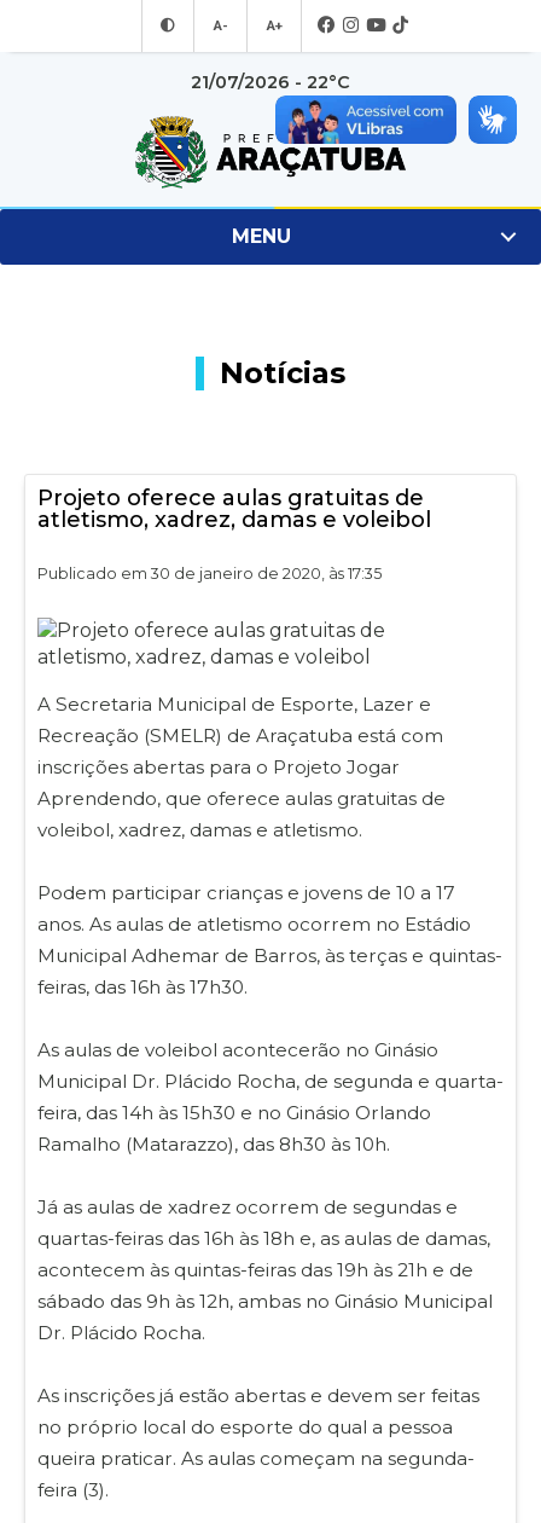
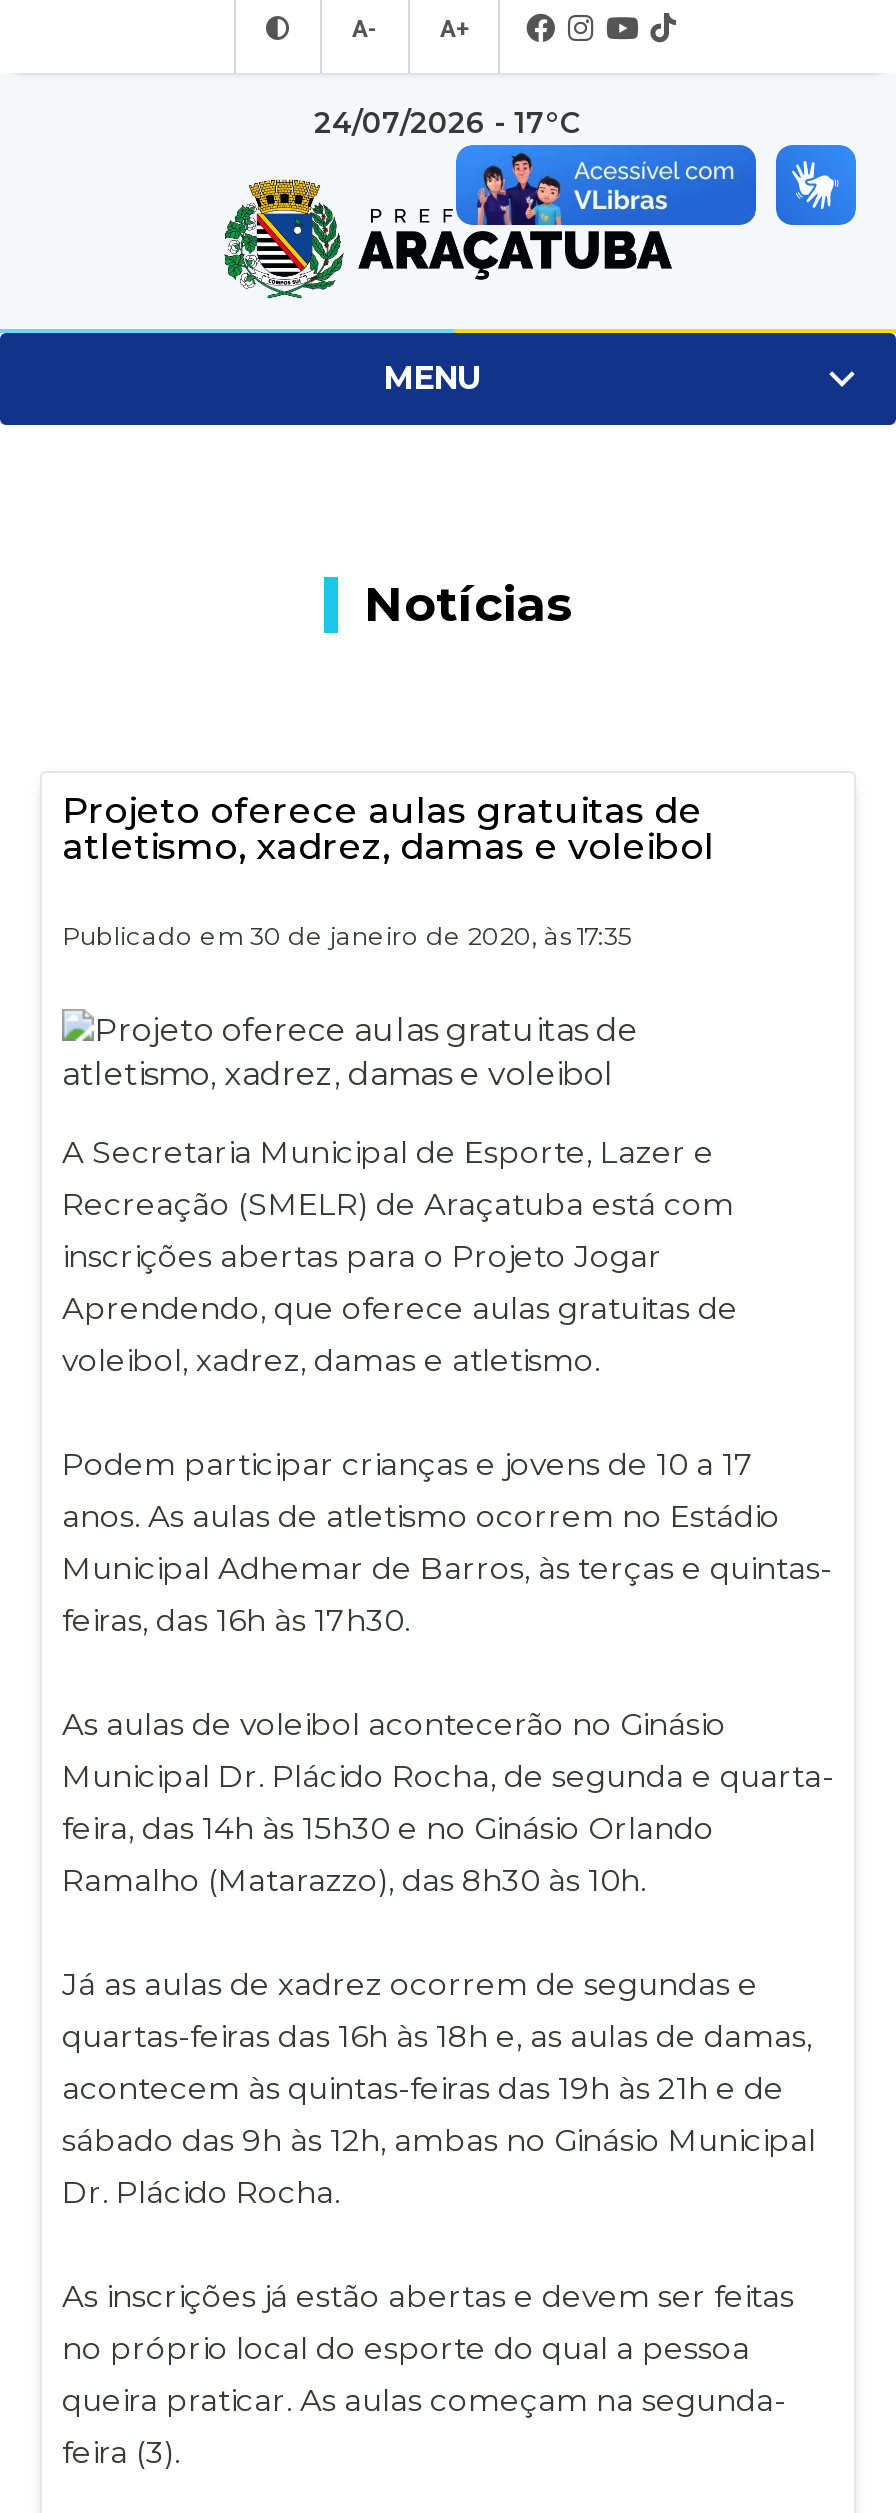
- 21/07/2026 - 22°C
+ 24/07/2026 - 17°C
